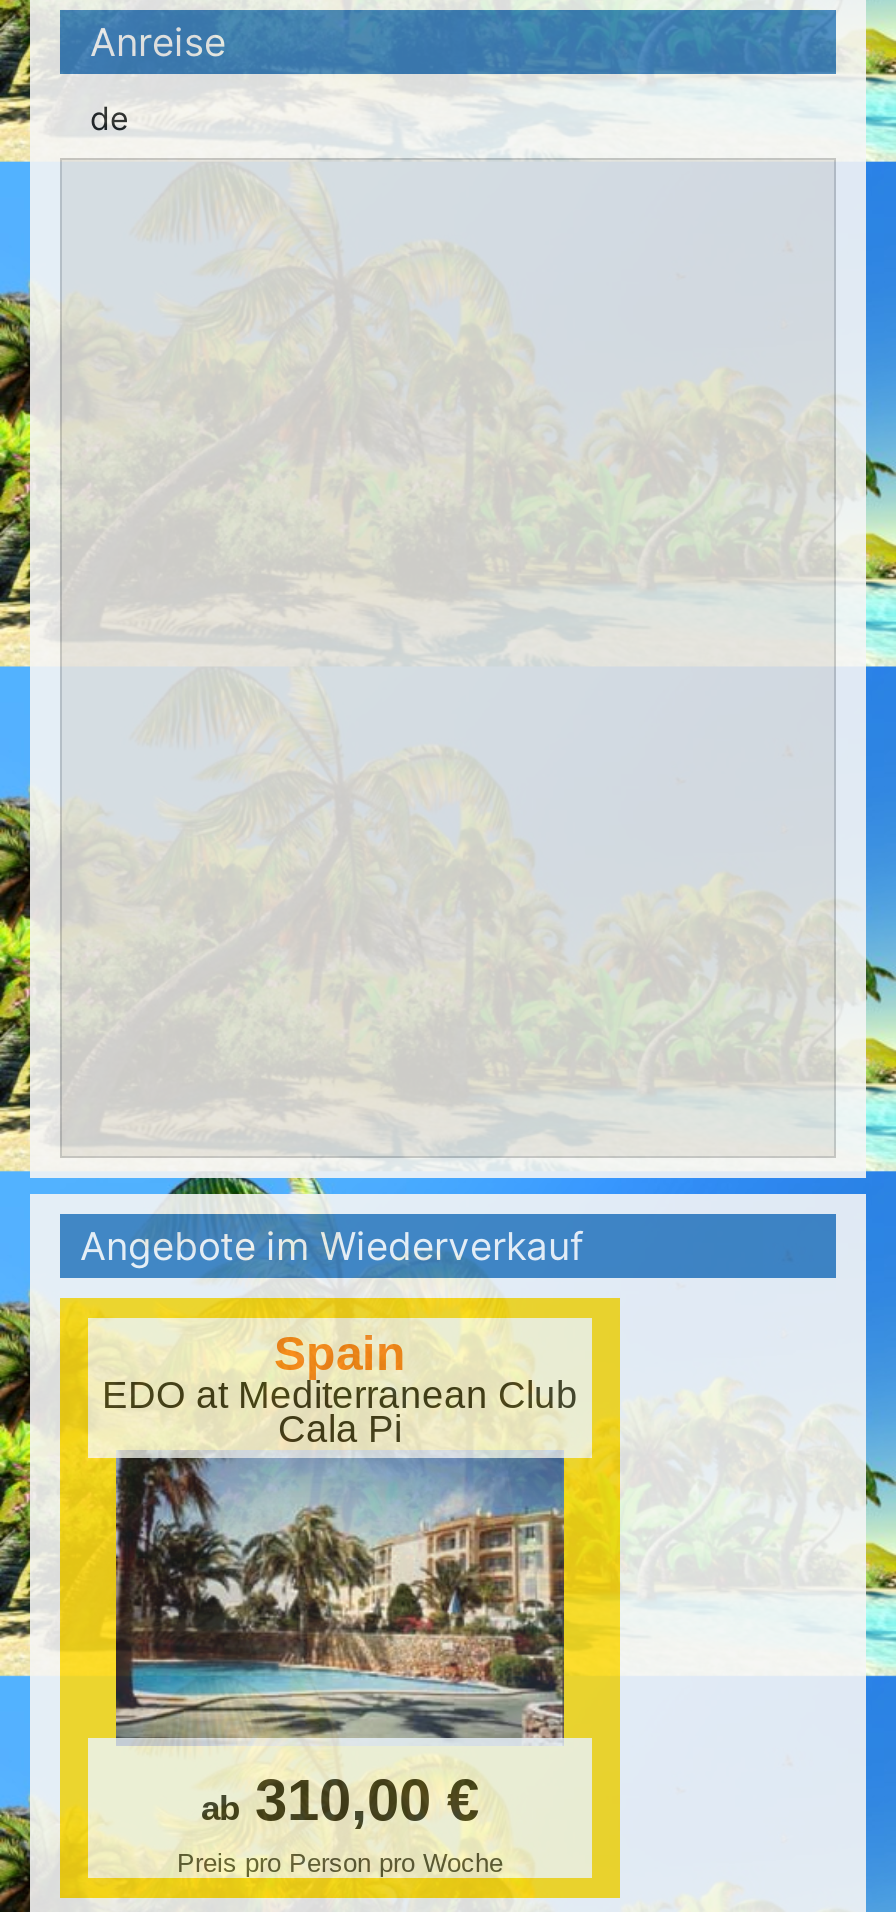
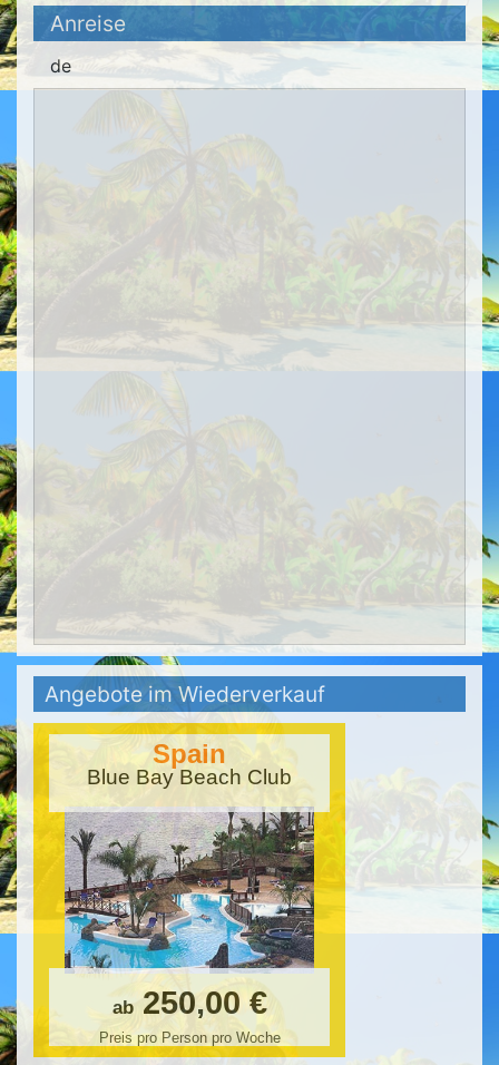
- EDO at Mediterranean Club
- Cala Pi
+ Blue Bay Beach Club

- [image]
- ab 310,00 €
+ [image]
+ ab 250,00 €
